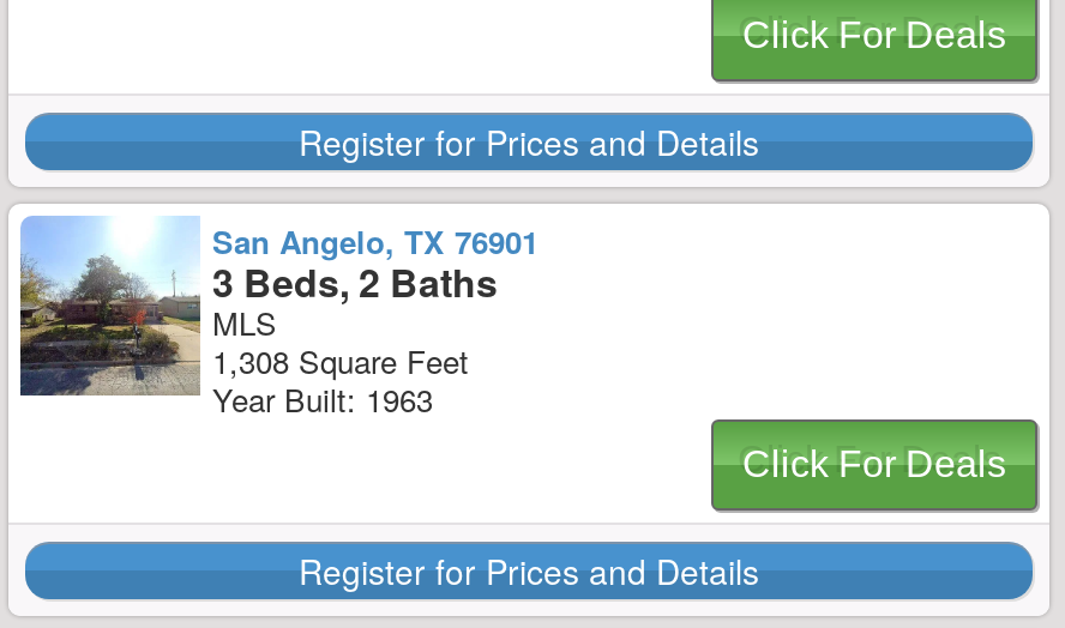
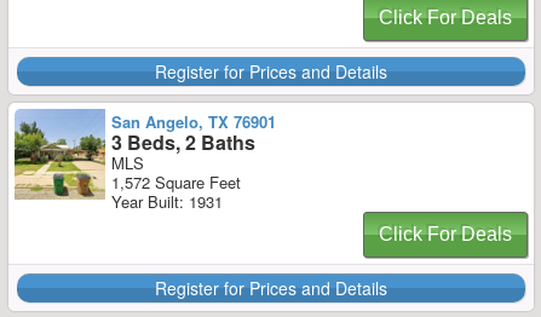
- [image]
- 1,308 Square Feet
+ [image]
+ 1,572 Square Feet

- Year Built: 1963
+ Year Built: 1931
